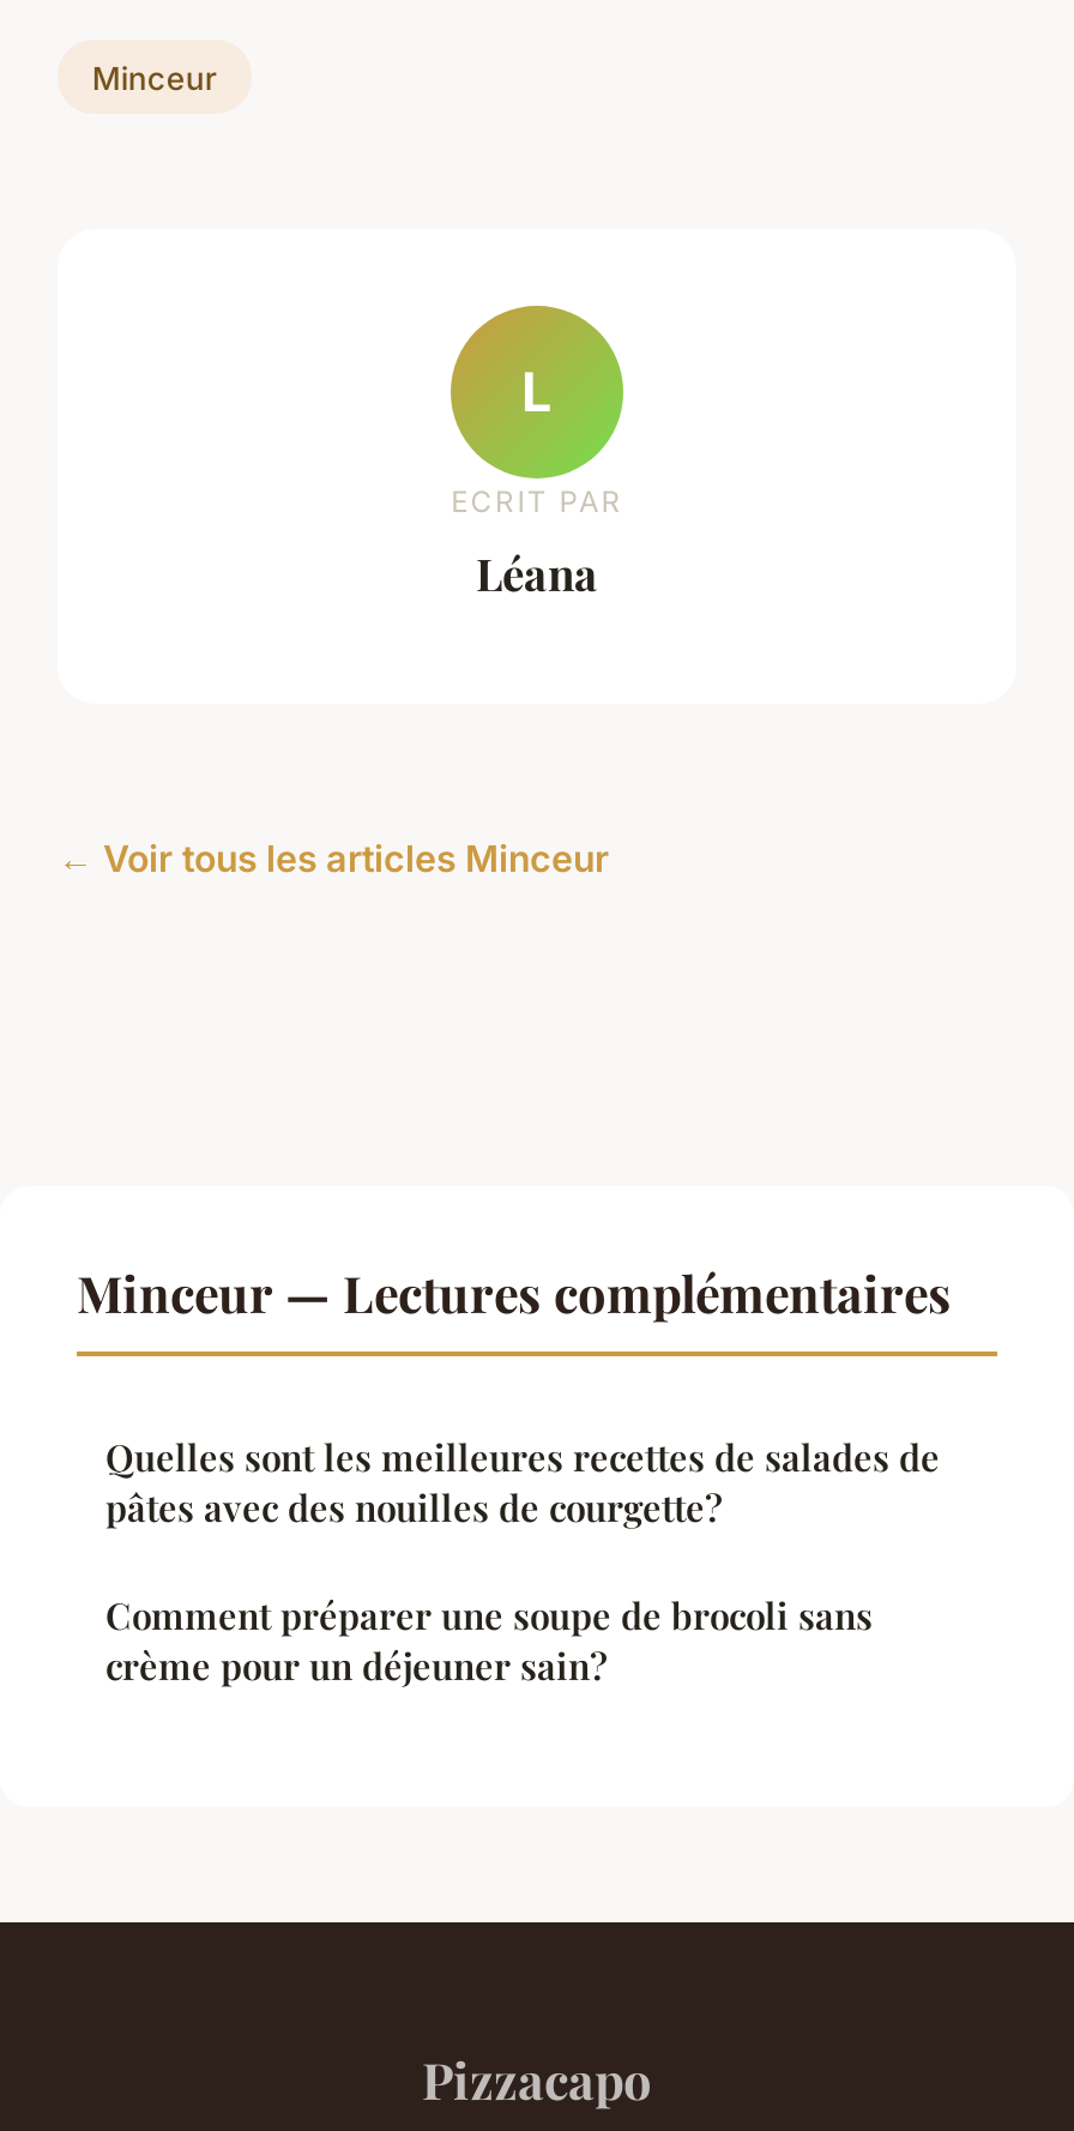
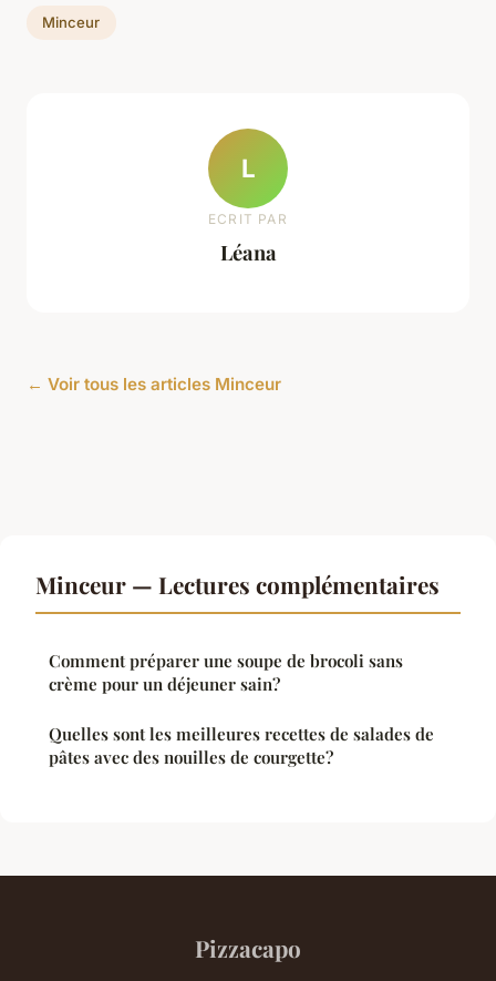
moved down: Quelles sont les meilleures recettes de salades de | pâtes avec des nouilles de courgette?

moved up: Comment préparer une soupe de brocoli sans | crème pour un déjeuner sain?
